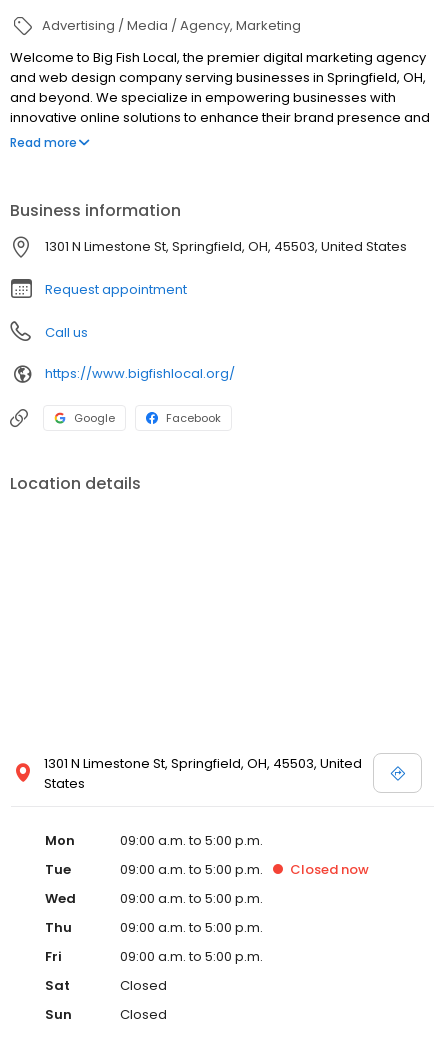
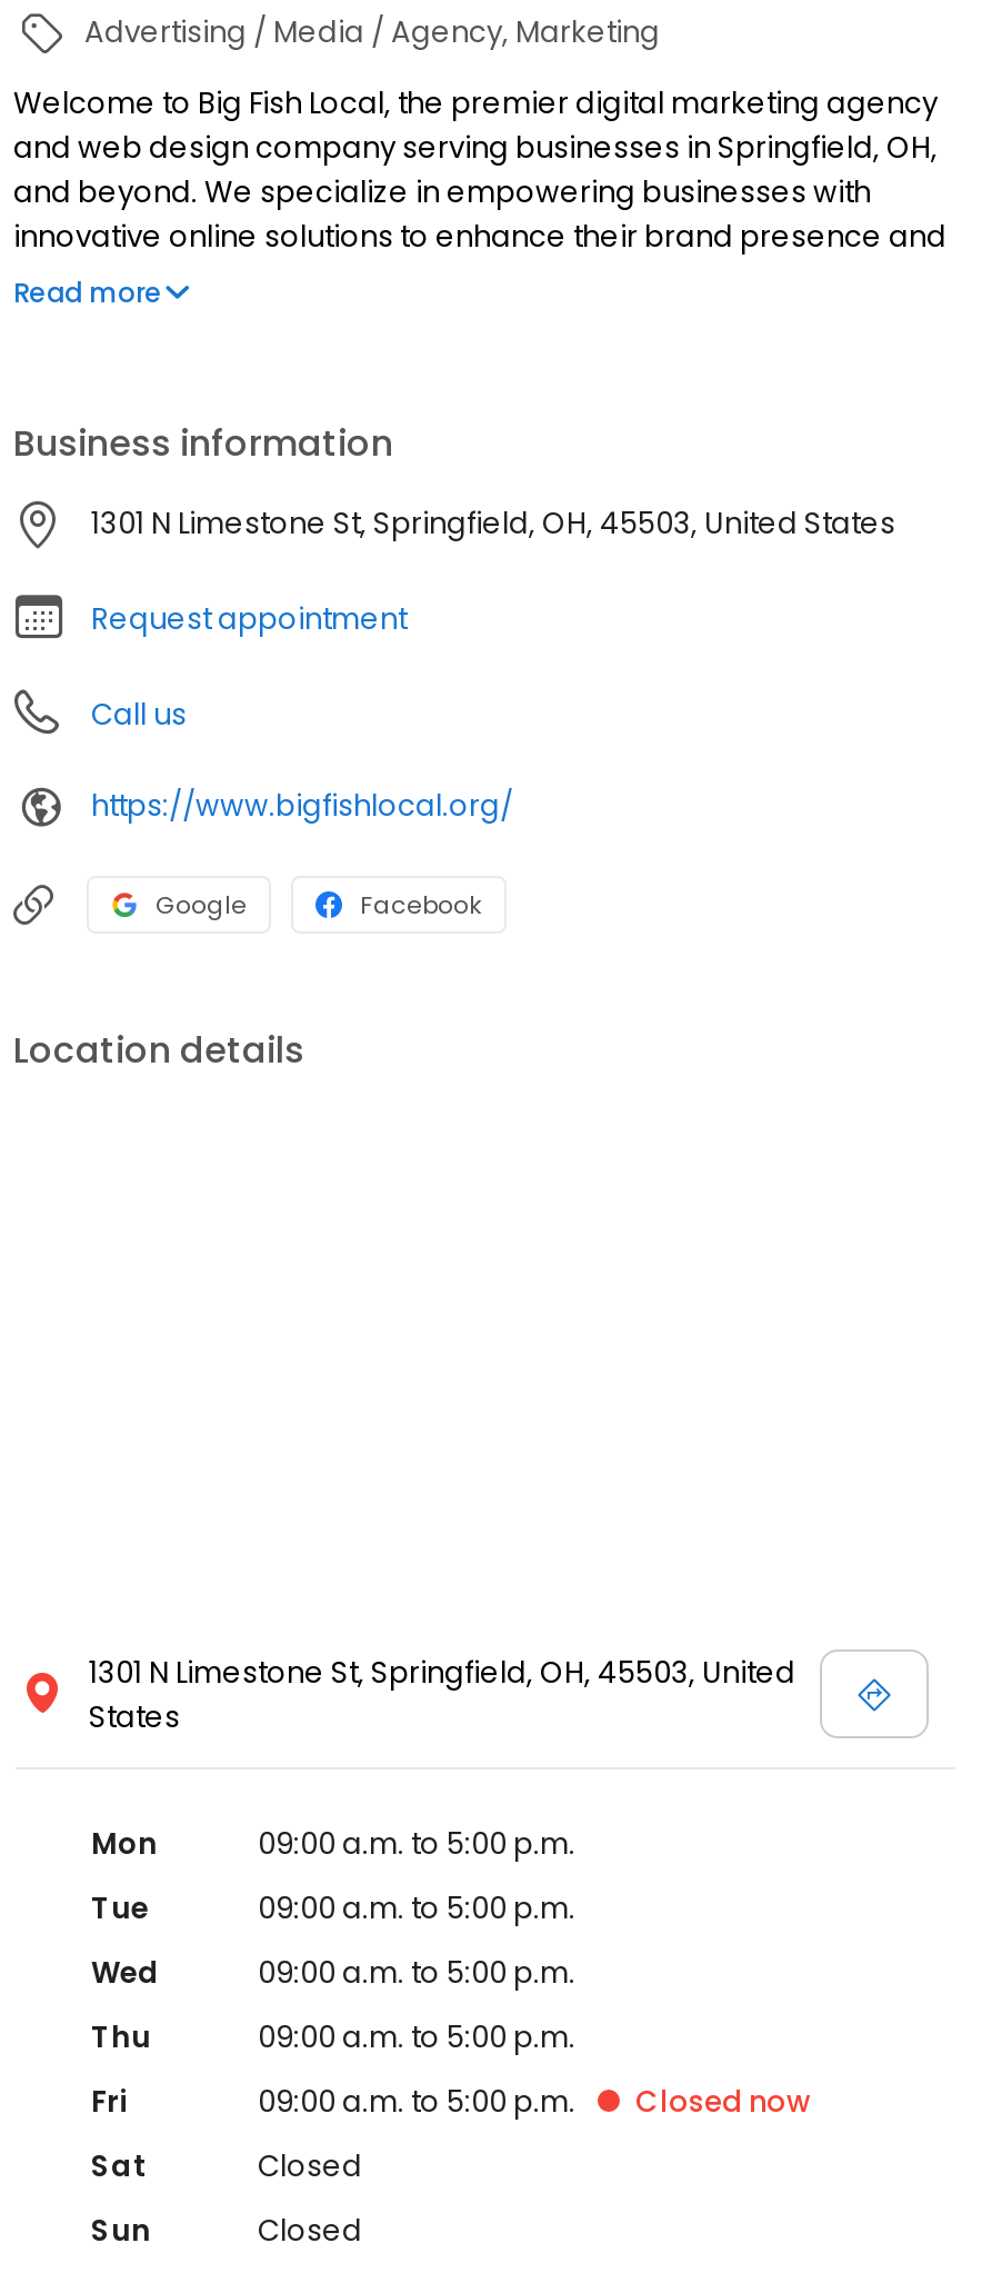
moved down: Closed now
